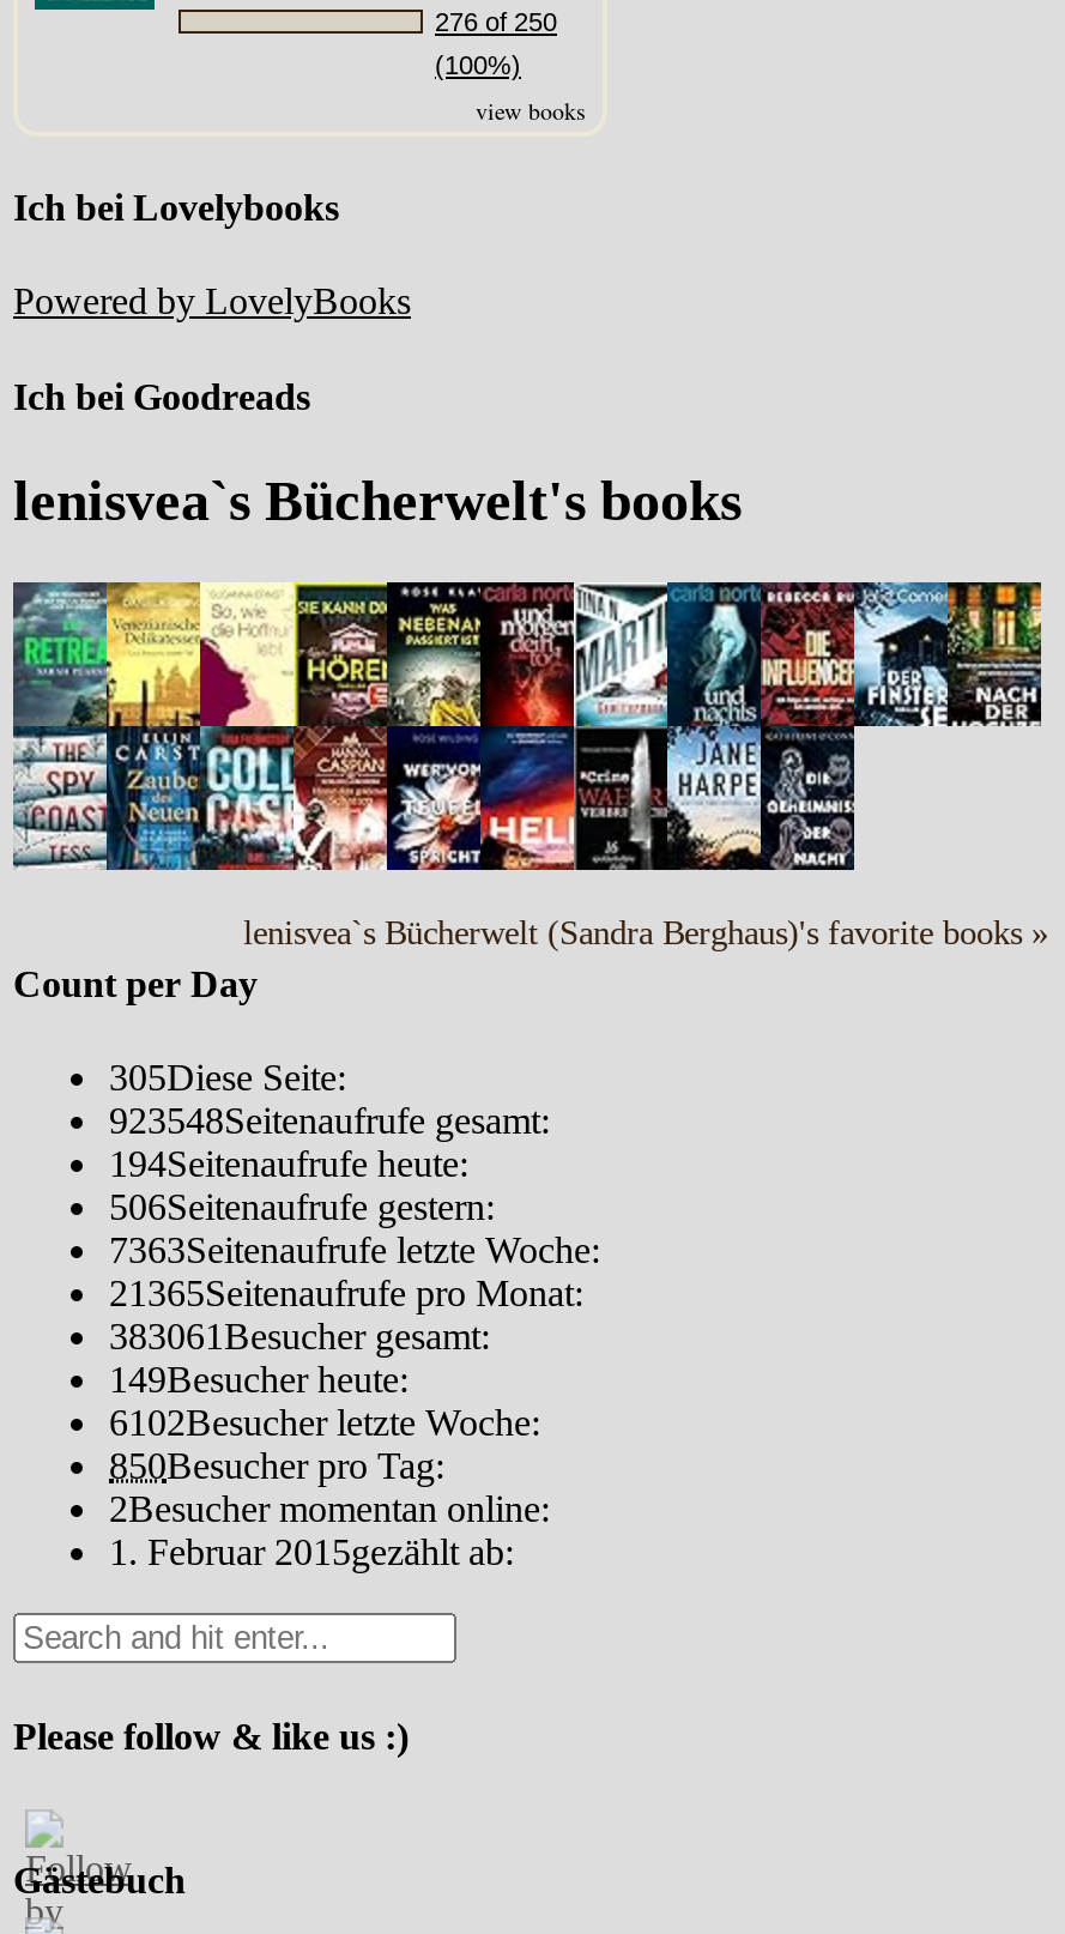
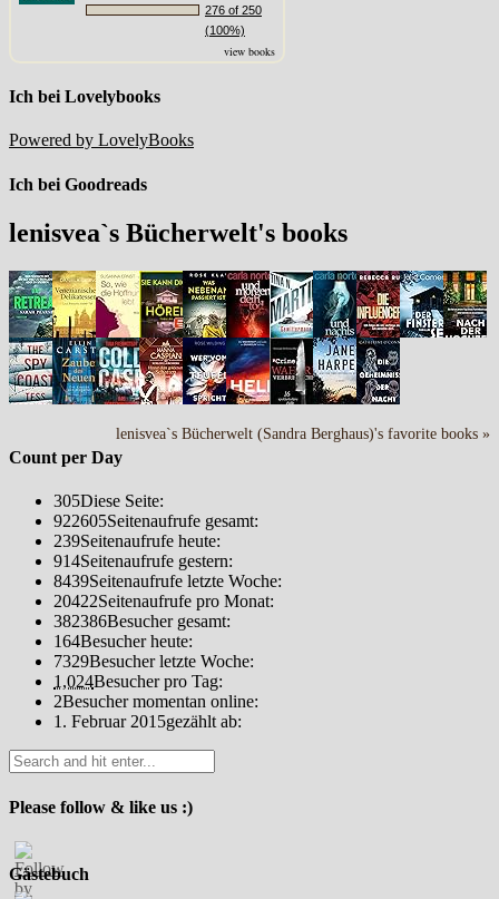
- 923548Seitenaufrufe gesamt:
+ 922605Seitenaufrufe gesamt:

- 194Seitenaufrufe heute:
+ 239Seitenaufrufe heute:

- 506Seitenaufrufe gestern:
+ 914Seitenaufrufe gestern:

- 7363Seitenaufrufe letzte Woche:
+ 8439Seitenaufrufe letzte Woche:

- 21365Seitenaufrufe pro Monat:
+ 20422Seitenaufrufe pro Monat:

- 383061 Besucher gesamt:
+ 382386 Besucher gesamt:

- 149Besucher heute:
+ 164Besucher heute:

- 6102Besucher letzte Woche:
+ 7329Besucher letzte Woche:

- 850Besucher pro Tag:
+ 1,024Besucher pro Tag:
